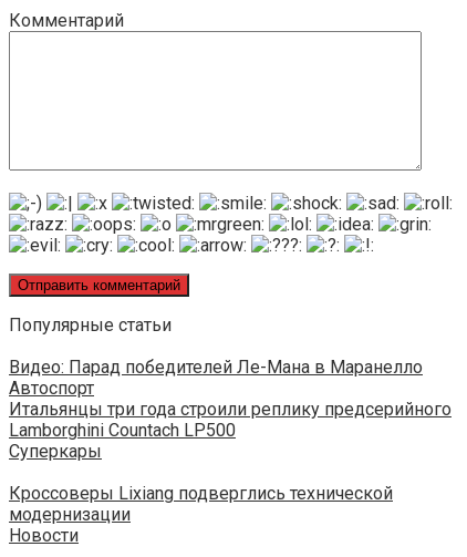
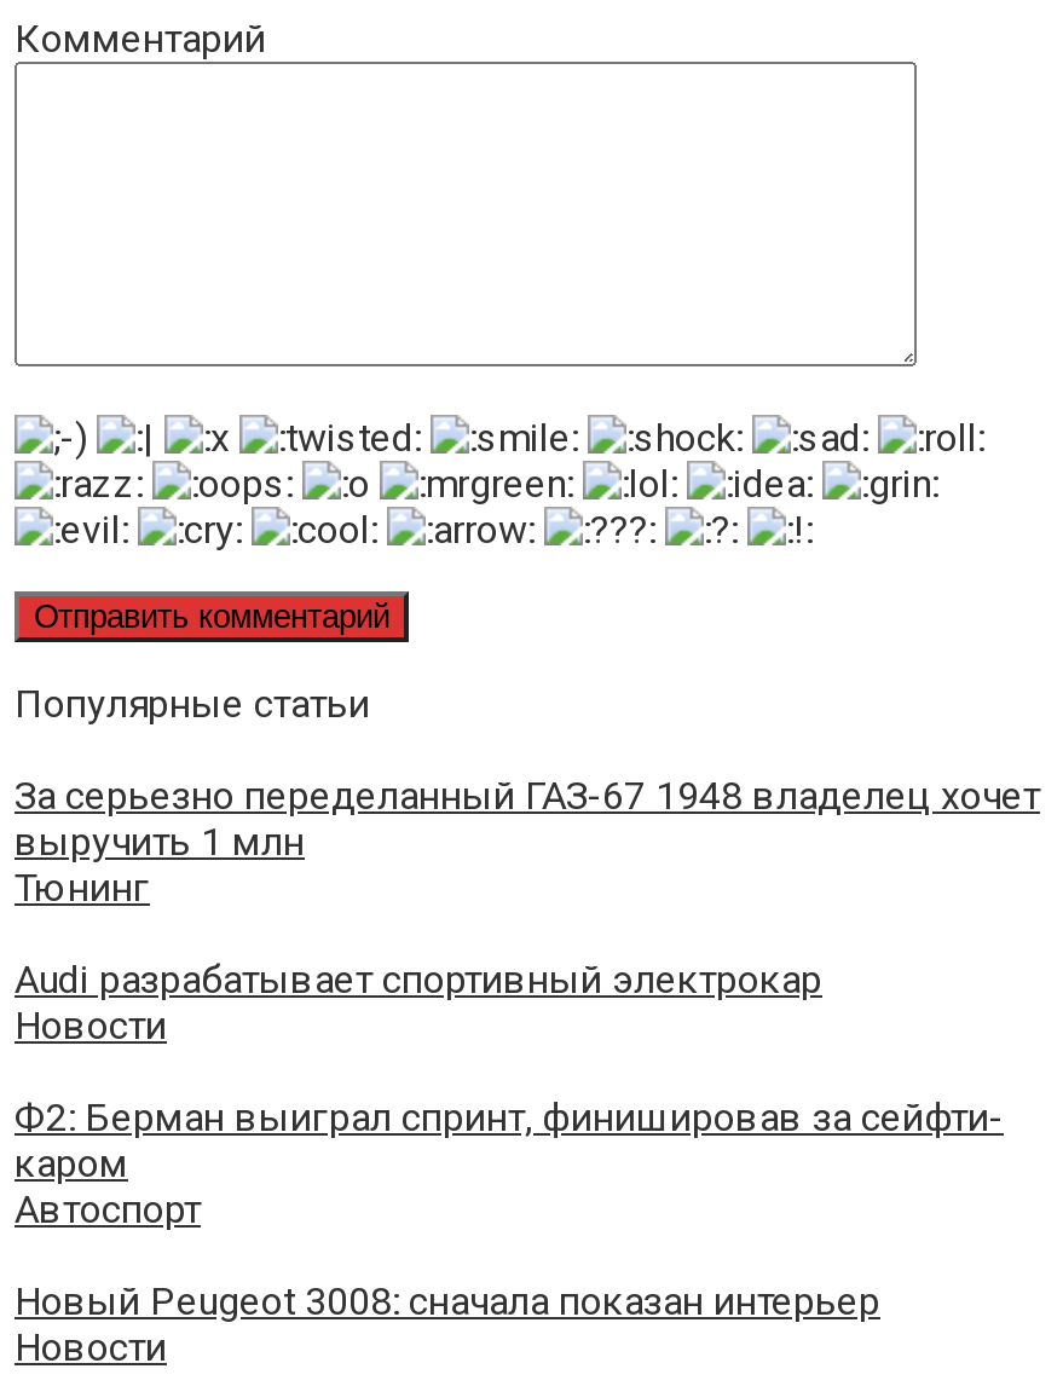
- Видео: Парад победителей Ле-Мана в Маранелло
+ За серьезно переделанный ГАЗ-67 1948 владелец хочет
+ выручить 1 млн
+ Тюнинг
+ Audi разрабатывает спортивный электрокар
+ Новости
+ Ф2: Берман выиграл спринт, финишировав за сейфти-
+ каром

moved down: Автоспорт

- Итальянцы три года строили реплику предсерийного
- Lamborghini Countach LP500
- Суперкары
- Кроссоверы Lixiang подверглись технической
- модернизации
+ Новый Peugeot 3008: сначала показан интерьер
